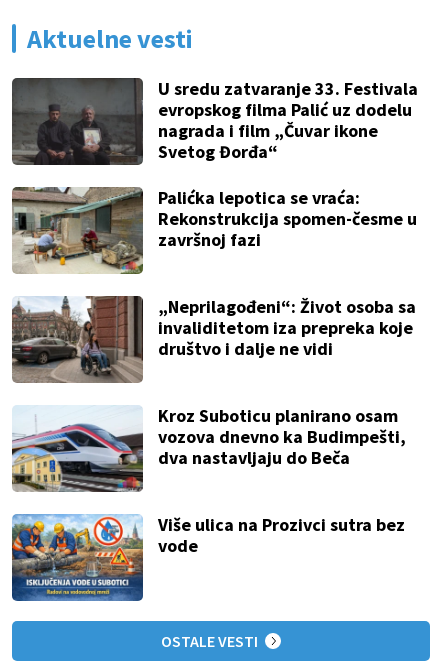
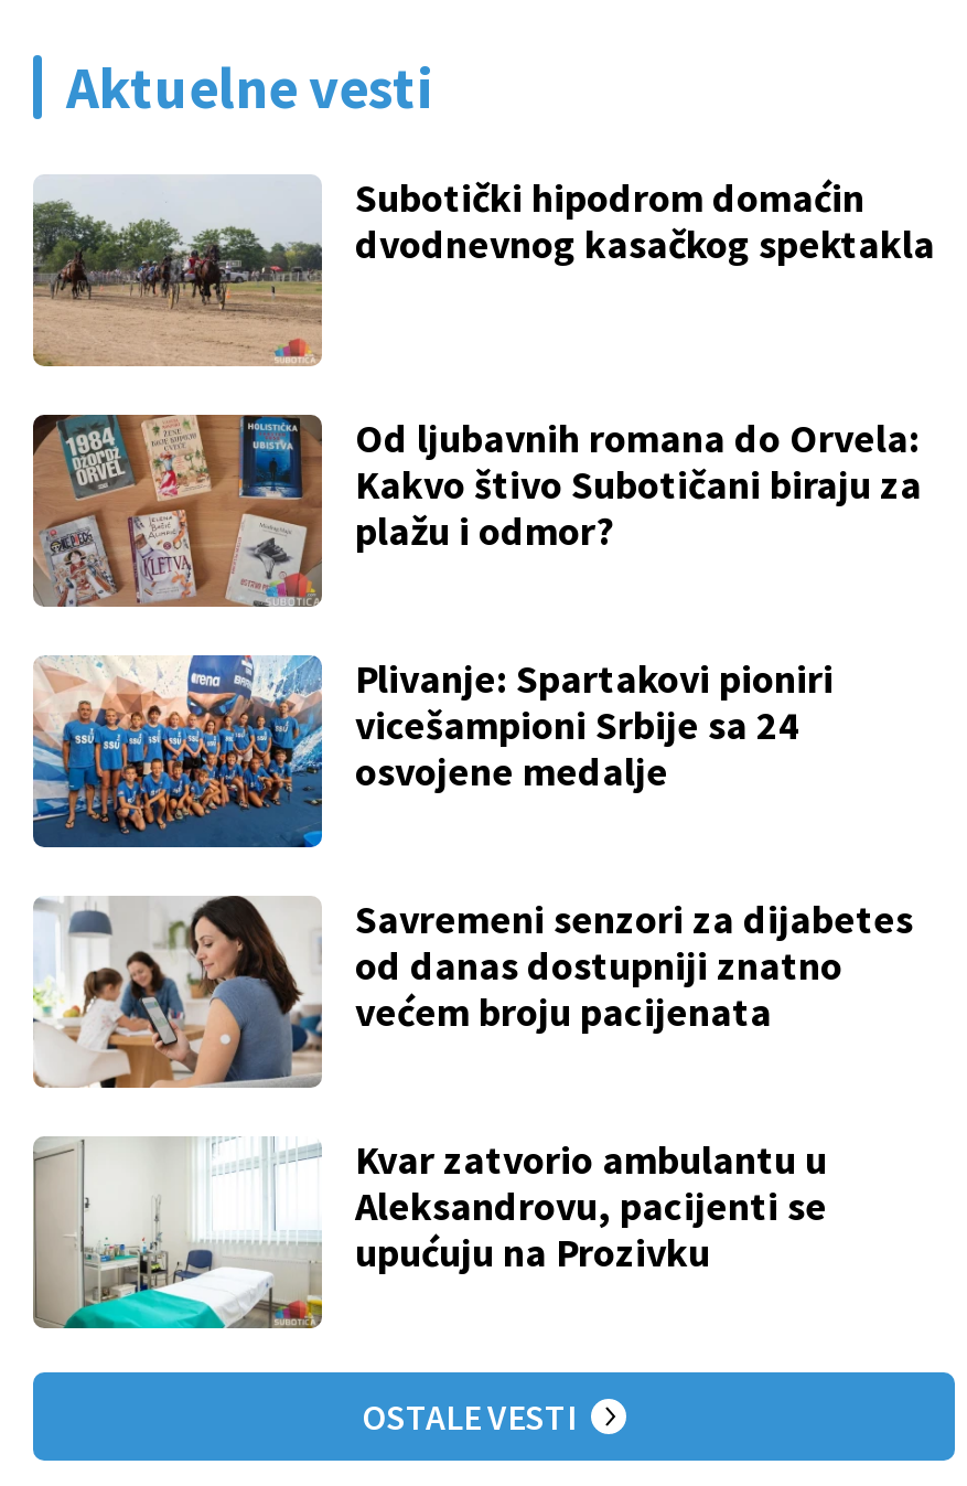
- [image]
- U sredu zatvaranje 33. Festivala
- evropskog filma Palić uz dodelu
- nagrada i film „Čuvar ikone
- Svetog Đorđa“
+ [image]
+ Subotički hipodrom domaćin
+ dvodnevnog kasačkog spektakla

- [image]
- Palićka lepotica se vraća:
- Rekonstrukcija spomen-česme u
- završnoj fazi
+ [image]
+ Od ljubavnih romana do Orvela:
+ Kakvo štivo Subotičani biraju za
+ plažu i odmor?

- [image]
- „Neprilagođeni“: Život osoba sa
- invaliditetom iza prepreka koje
- društvo i dalje ne vidi
+ [image]
+ Plivanje: Spartakovi pioniri
+ vicešampioni Srbije sa 24
+ osvojene medalje

- [image]
- Kroz Suboticu planirano osam
- vozova dnevno ka Budimpešti,
- dva nastavljaju do Beča
+ [image]
+ Savremeni senzori za dijabetes
+ od danas dostupniji znatno
+ većem broju pacijenata

- [image]
- Više ulica na Prozivci sutra bez
- vode
+ [image]
+ Kvar zatvorio ambulantu u
+ Aleksandrovu, pacijenti se
+ upućuju na Prozivku
